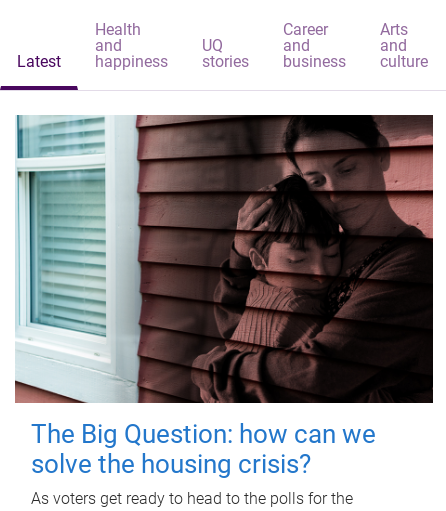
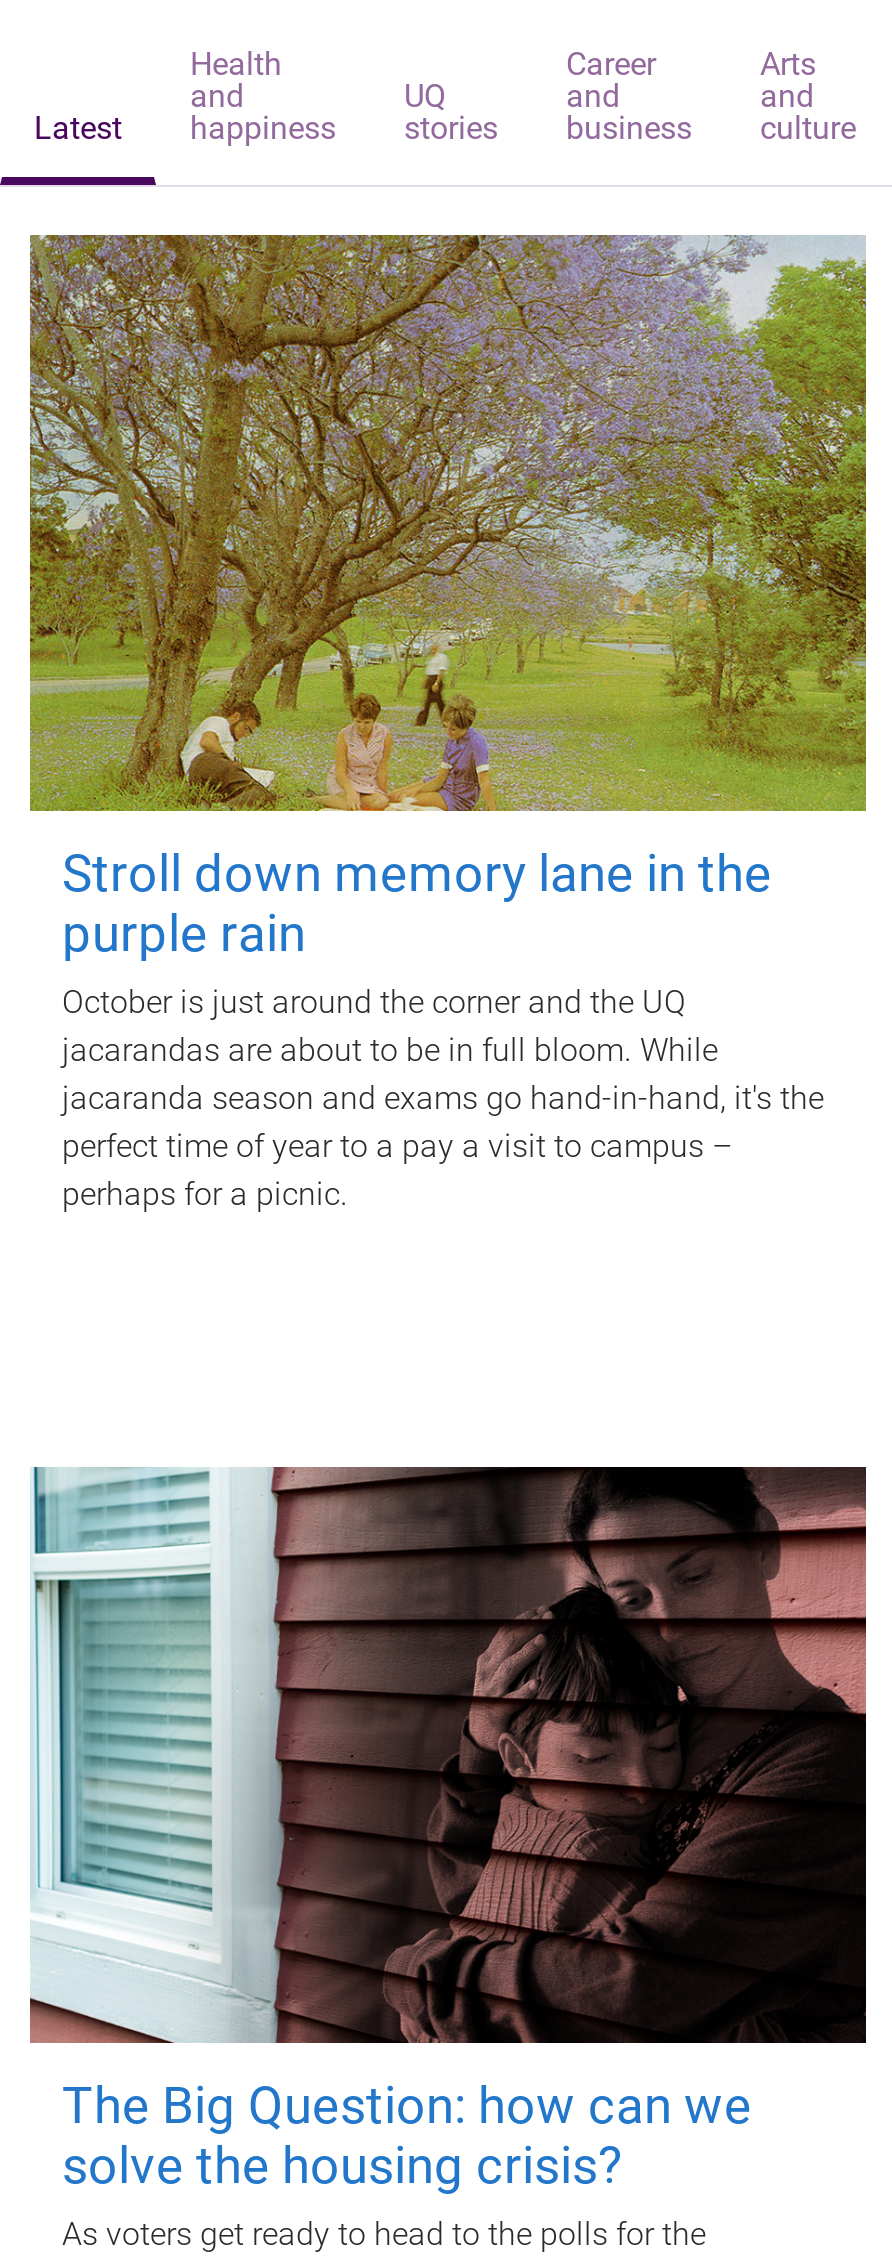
+ [image]
+ Stroll down memory lane in the
+ purple rain
+ October is just around the corner and the UQ
+ jacarandas are about to be in full bloom. While
+ jacaranda season and exams go hand-in-hand, it's the
+ perfect time of year to a pay a visit to campus –
+ perhaps for a picnic.
